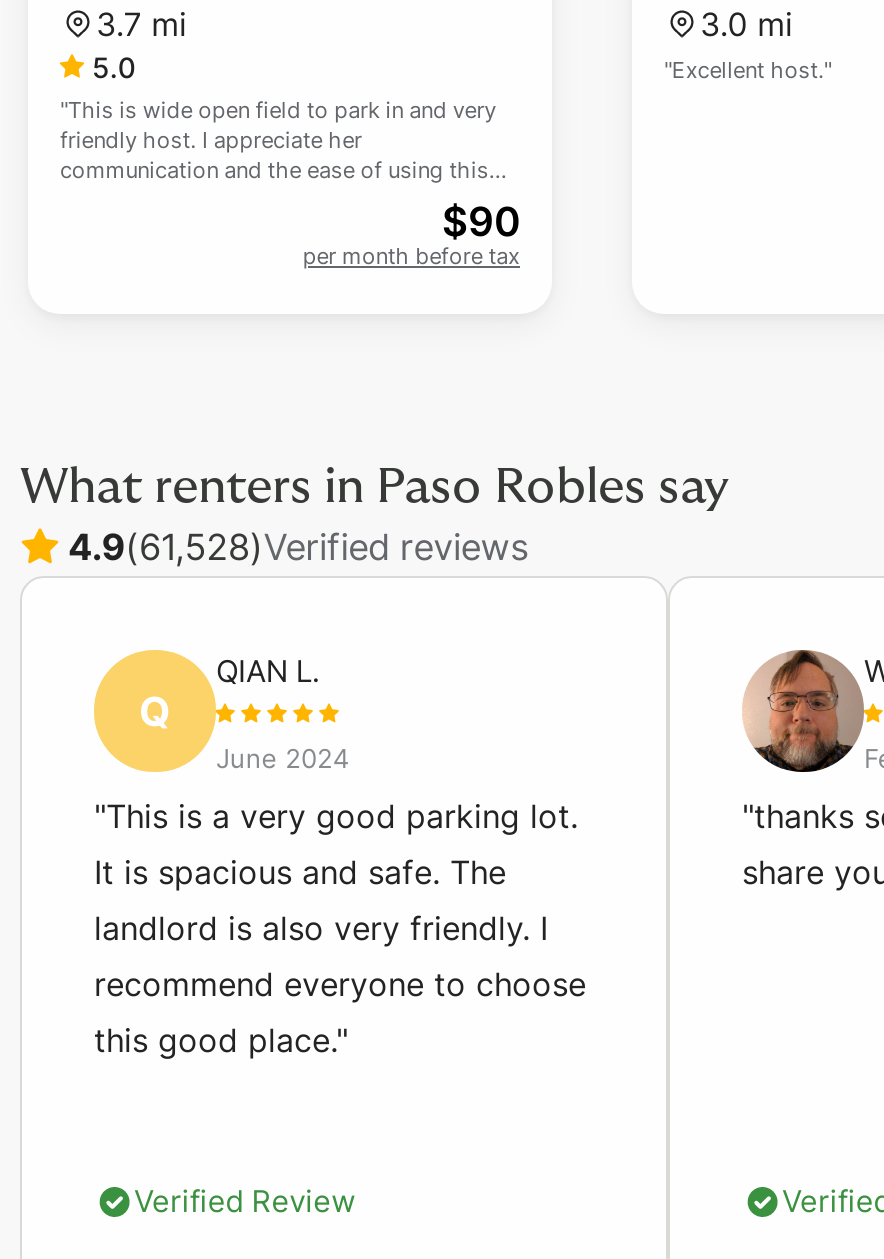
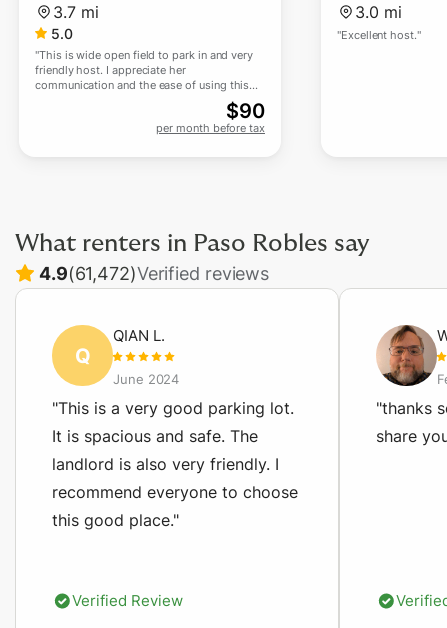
- 4.9(61,528)Verified reviews
+ 4.9(61,472)Verified reviews
